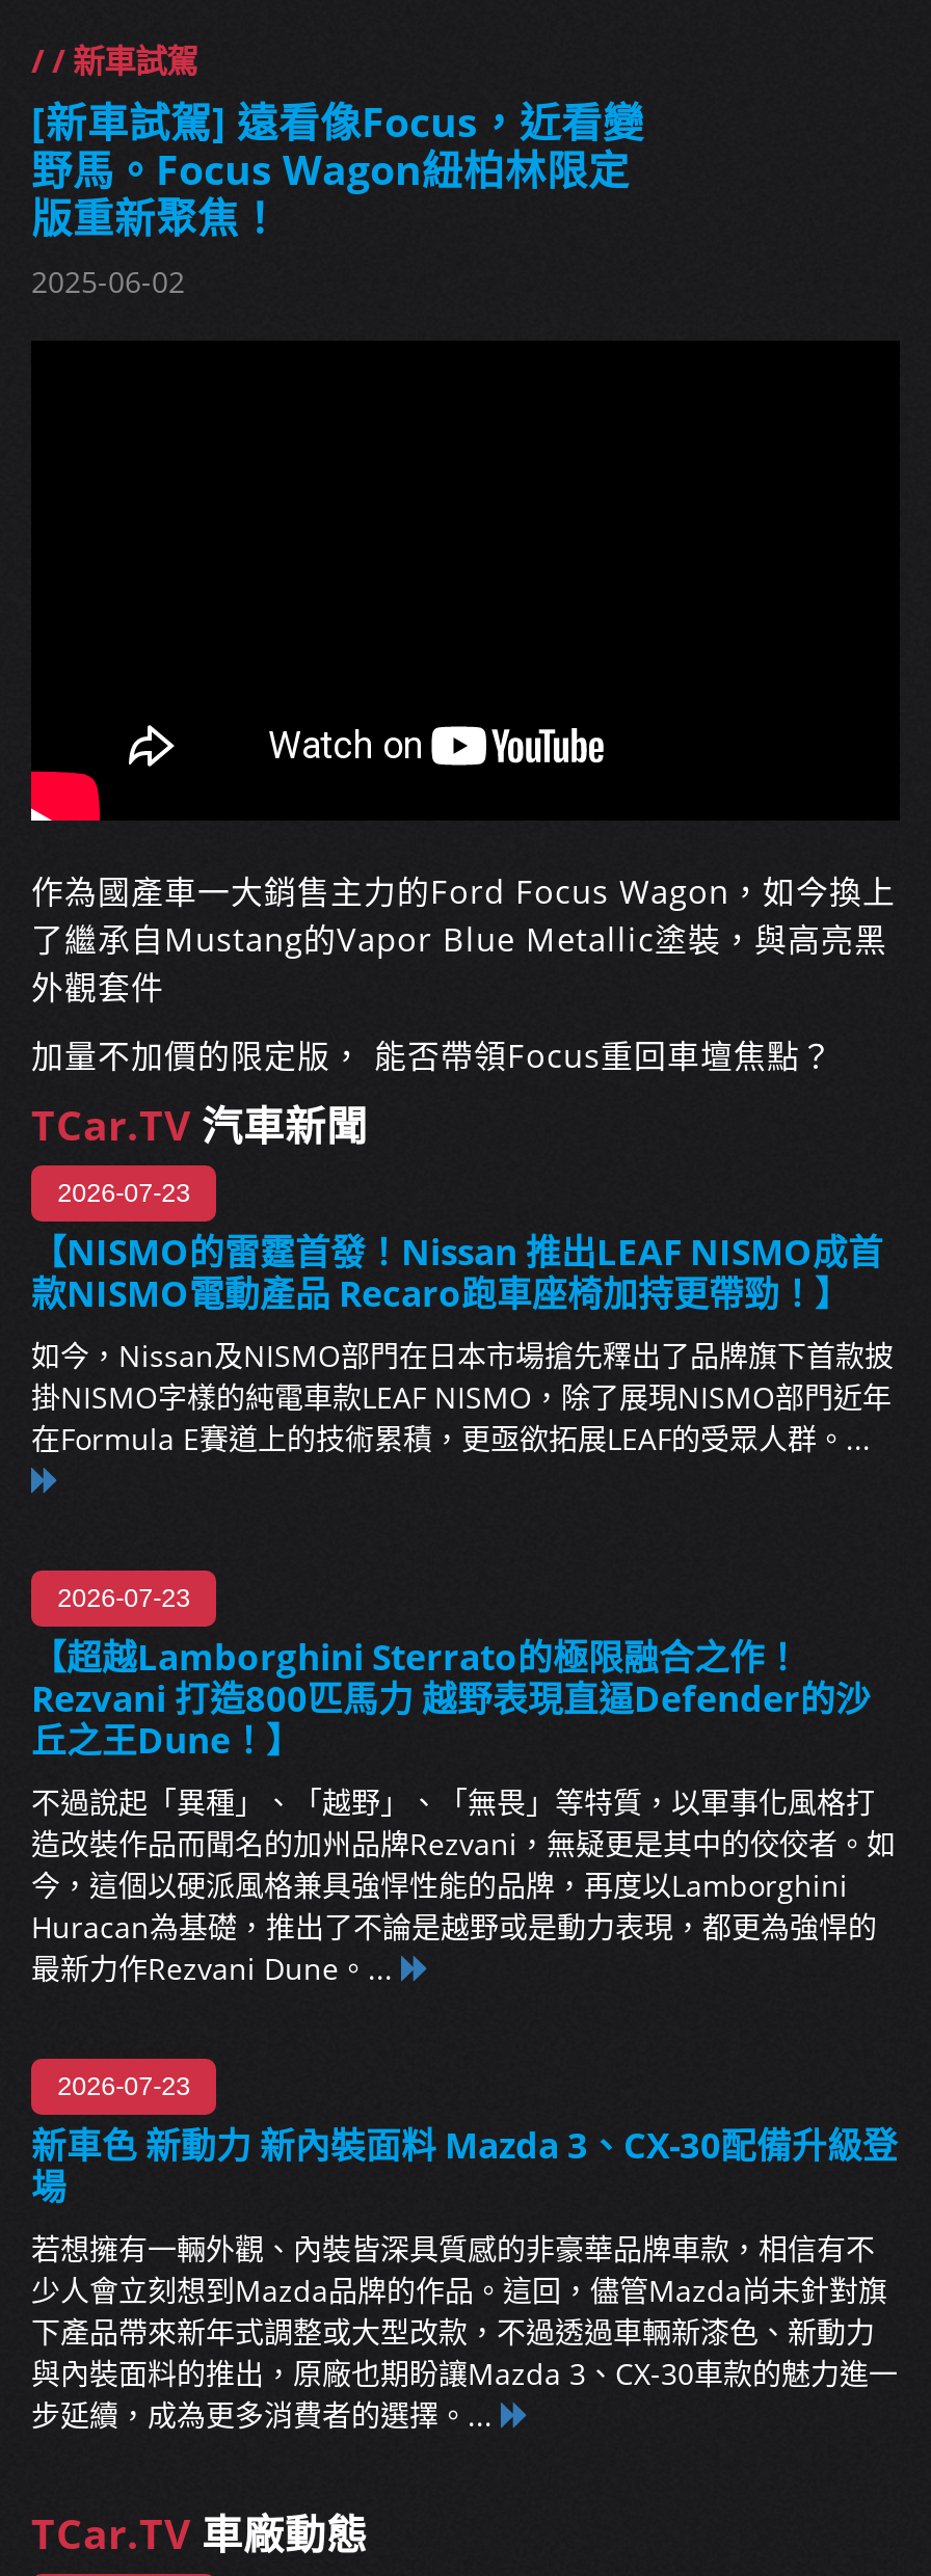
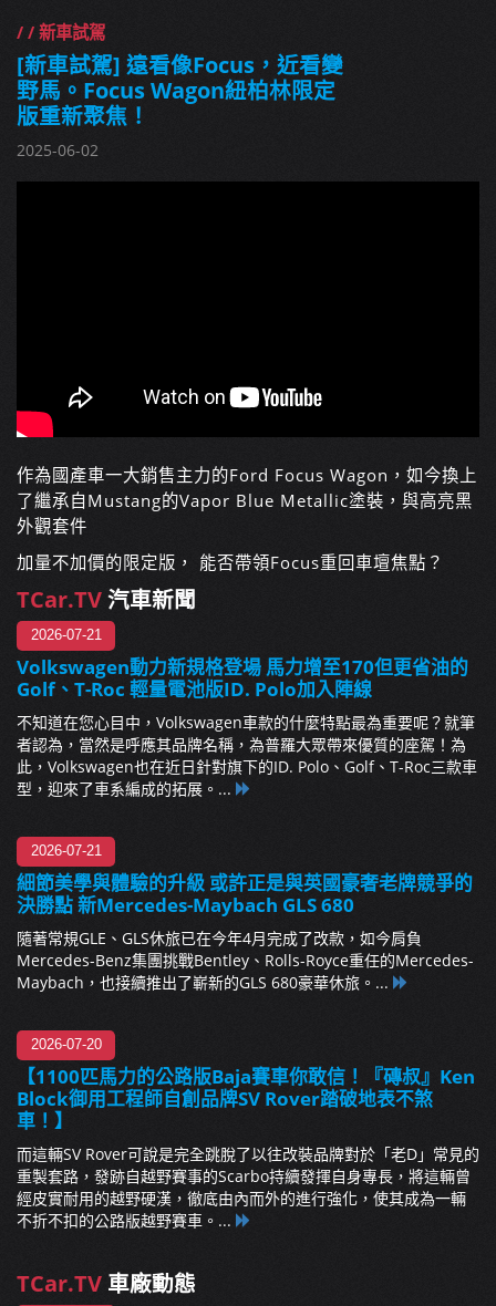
- 2026-07-23
- 【NISMO的雷霆首發！Nissan 推出LEAF NISMO成首
- 款NISMO電動產品 Recaro跑車座椅加持更帶勁！】
- 如今，Nissan及NISMO部門在日本市場搶先釋出了品牌旗下首款披
- 掛NISMO字樣的純電車款LEAF NISMO，除了展現NISMO部門近年
- 在Formula E賽道上的技術累積，更亟欲拓展LEAF的受眾人群。...
+ 2026-07-21
+ Volkswagen動力新規格登場 馬力增至170但更省油的
+ Golf、T-Roc 輕量電池版ID. Polo加入陣線
+ 不知道在您心目中，Volkswagen車款的什麼特點最為重要呢？就筆
+ 者認為，當然是呼應其品牌名稱，為普羅大眾帶來優質的座駕！為
+ 此，Volkswagen也在近日針對旗下的ID. Polo、Golf、T-Roc三款車
+ 型，迎來了車系編成的拓展。...

- 2026-07-23
- 【超越Lamborghini Sterrato的極限融合之作！
- Rezvani 打造800匹馬力 越野表現直逼Defender的沙
- 丘之王Dune！】
- 不過說起「異種」、「越野」、「無畏」等特質，以軍事化風格打
- 造改裝作品而聞名的加州品牌Rezvani，無疑更是其中的佼佼者。如
- 今，這個以硬派風格兼具強悍性能的品牌，再度以Lamborghini
- Huracan為基礎，推出了不論是越野或是動力表現，都更為強悍的
- 最新力作Rezvani Dune。...
+ 2026-07-21
+ 細節美學與體驗的升級 或許正是與英國豪奢老牌競爭的
+ 決勝點 新Mercedes-Maybach GLS 680
+ 隨著常規GLE、GLS休旅已在今年4月完成了改款，如今肩負
+ Mercedes-Benz集團挑戰Bentley、Rolls-Royce重任的Mercedes-
+ Maybach，也接續推出了嶄新的GLS 680豪華休旅。...

- 2026-07-23
- 新車色 新動力 新內裝面料 Mazda 3、CX-30配備升級登
- 場
- 若想擁有一輛外觀、內裝皆深具質感的非豪華品牌車款，相信有不
- 少人會立刻想到Mazda品牌的作品。這回，儘管Mazda尚未針對旗
- 下產品帶來新年式調整或大型改款，不過透過車輛新漆色、新動力
- 與內裝面料的推出，原廠也期盼讓Mazda 3、CX-30車款的魅力進一
- 步延續，成為更多消費者的選擇。...
+ 2026-07-20
+ 【1100匹馬力的公路版Baja賽車你敢信！『磚叔』Ken
+ Block御用工程師自創品牌SV Rover踏破地表不煞
+ 車！】
+ 而這輛SV Rover可說是完全跳脫了以往改裝品牌對於「老D」常見的
+ 重製套路，發跡自越野賽事的Scarbo持續發揮自身專長，將這輛曾
+ 經皮實耐用的越野硬漢，徹底由內而外的進行強化，使其成為一輛
+ 不折不扣的公路版越野賽車。...
